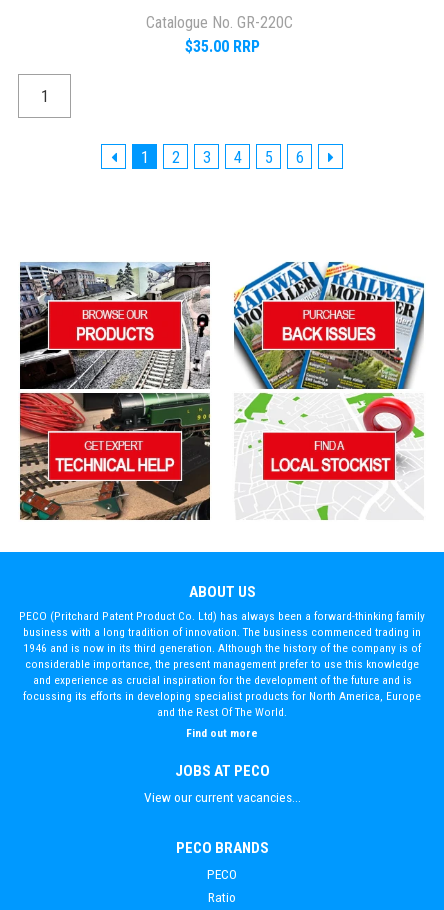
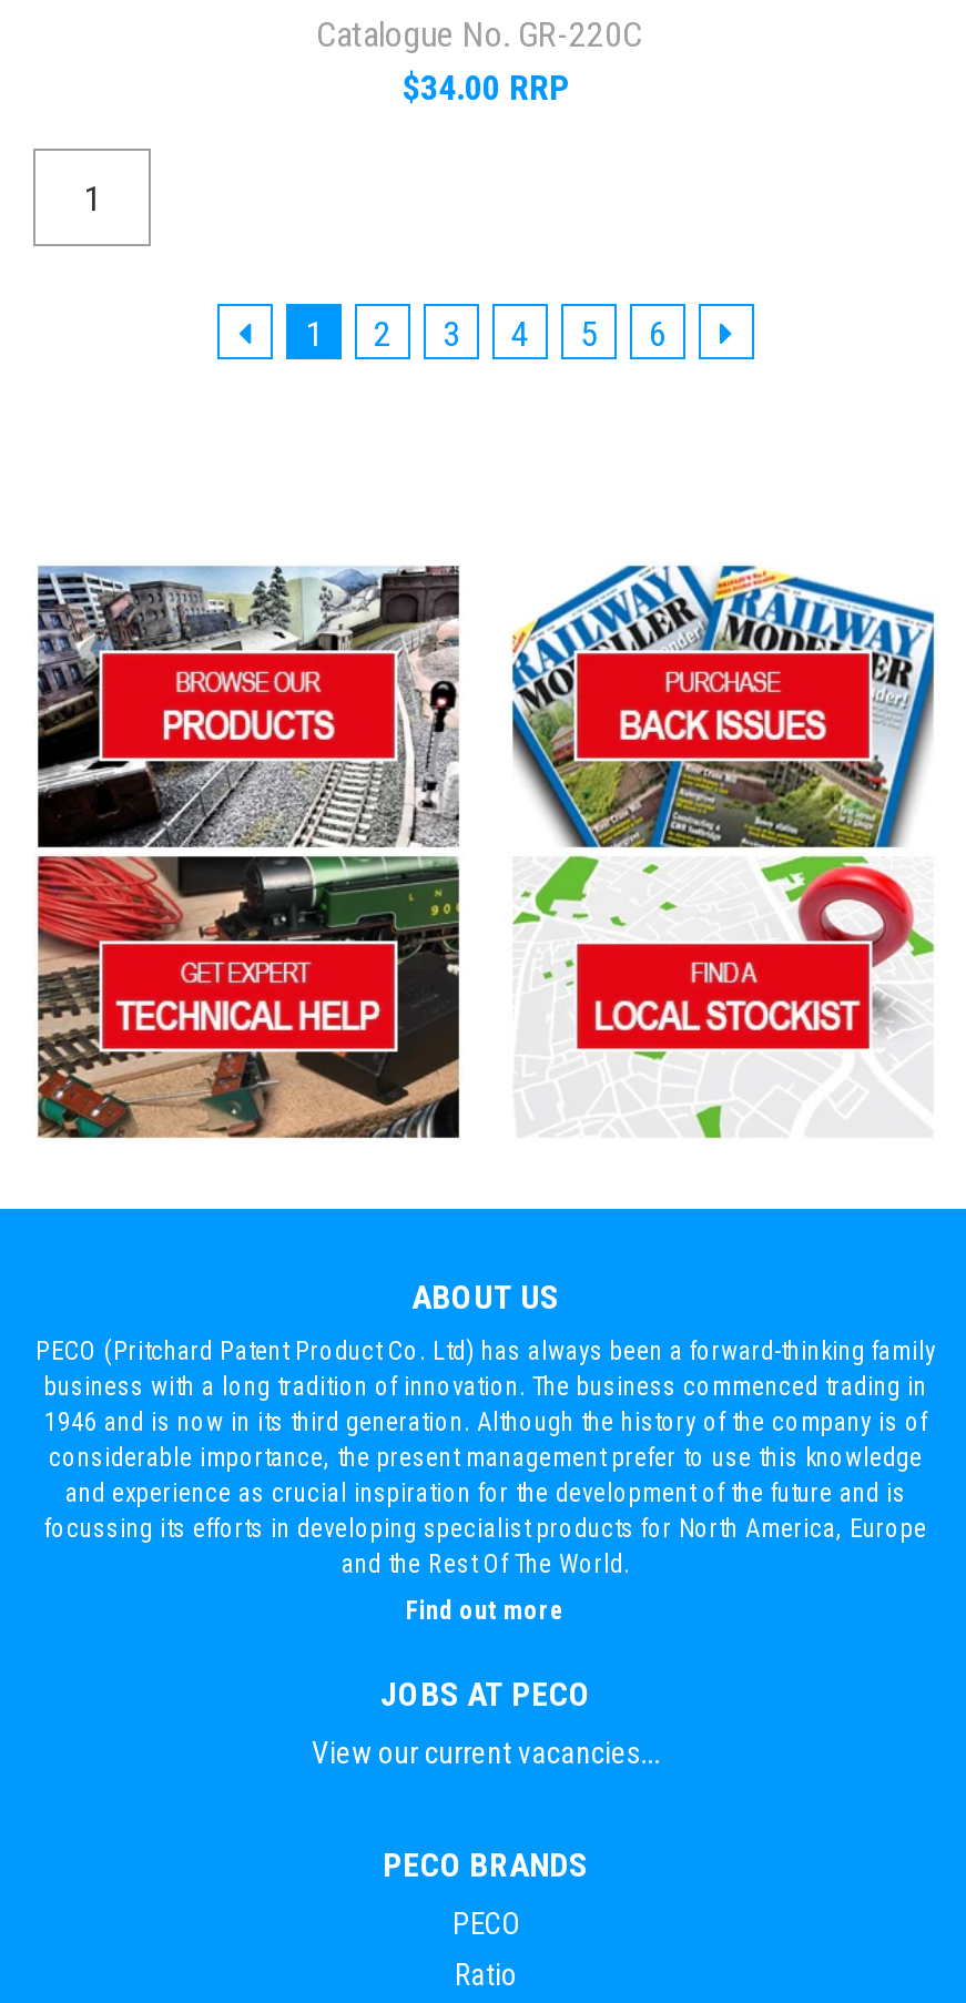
- $35.00 RRP
+ $34.00 RRP
